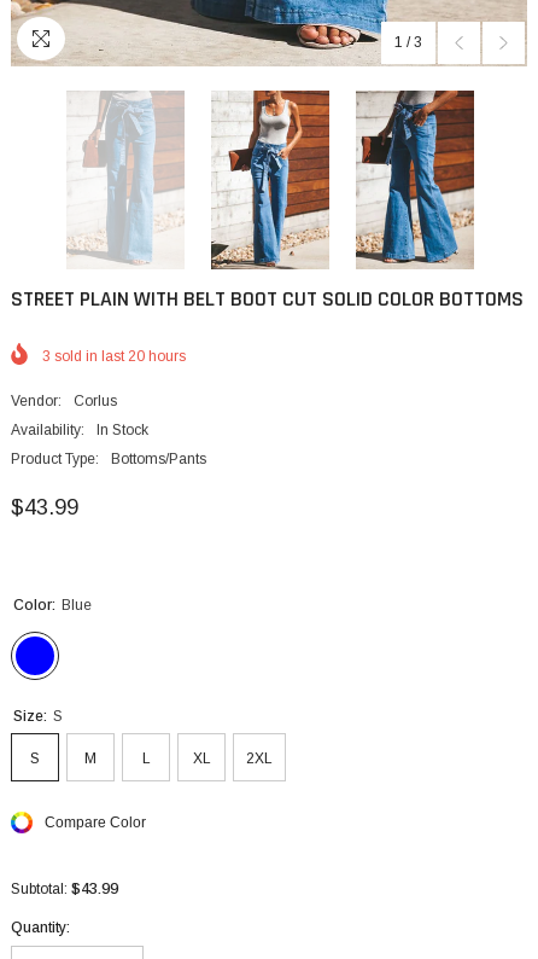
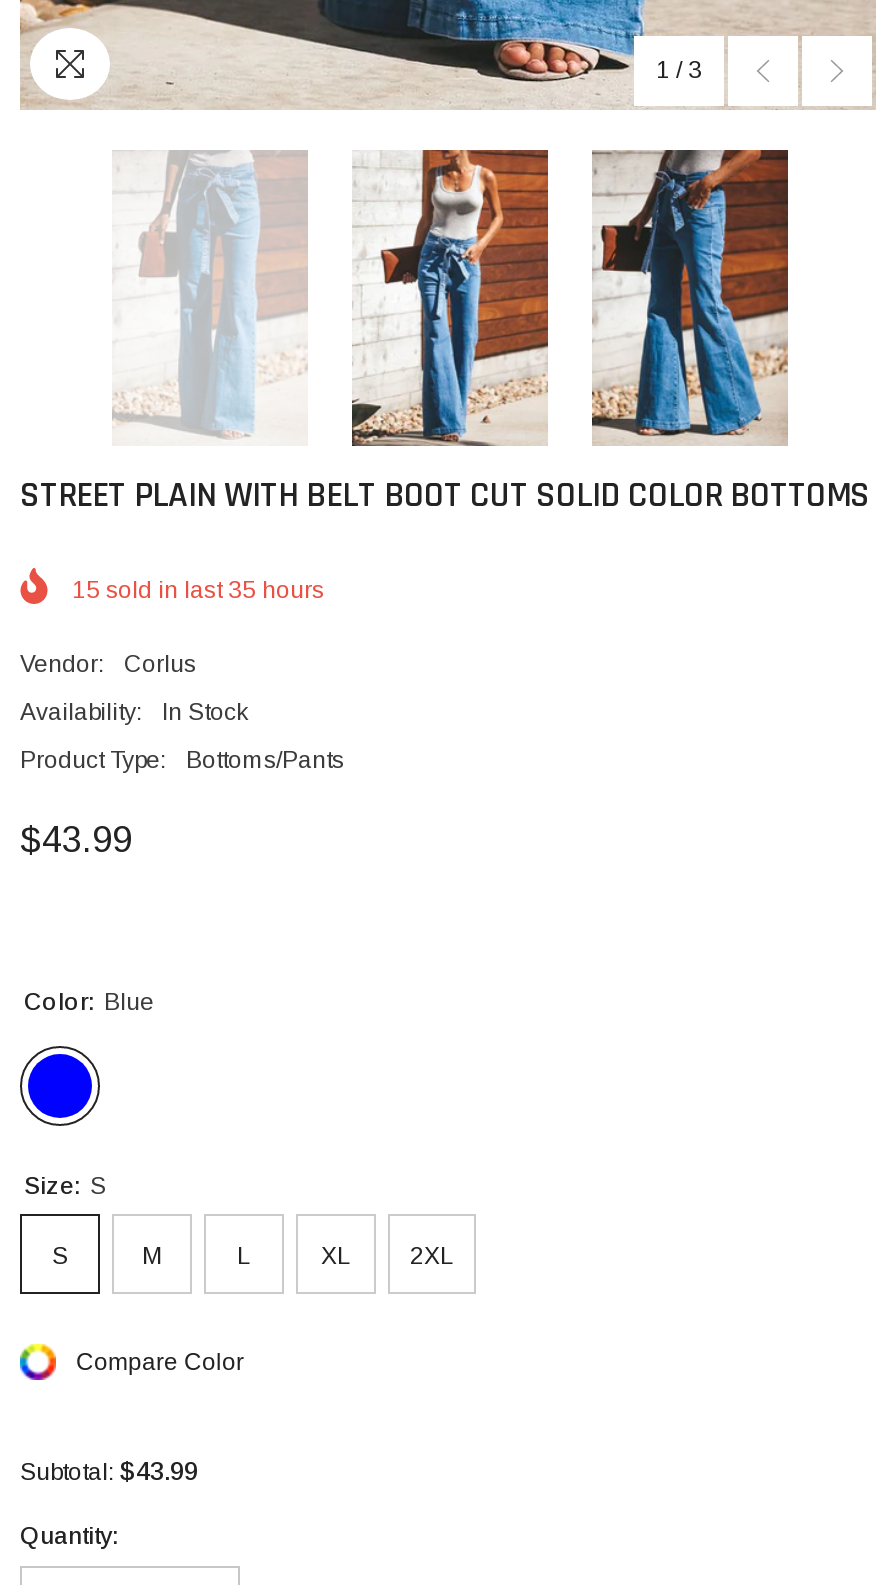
- 3 sold in last 20 hours
+ 15 sold in last 35 hours
